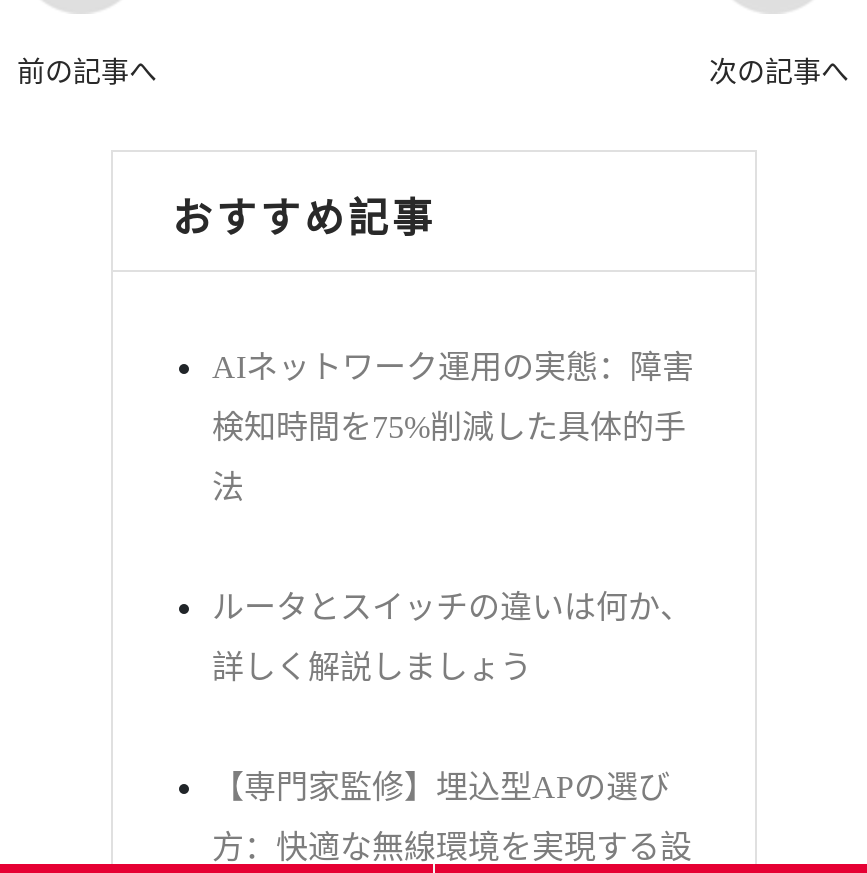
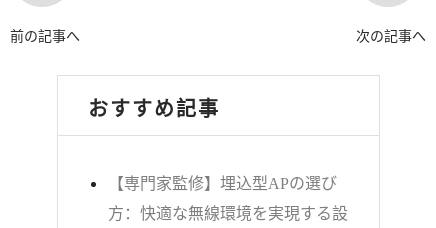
- AIネットワーク運用の実態：障害
- 検知時間を75%削減した具体的手
- 法

- ルータとスイッチの違いは何か、
- 詳しく解説しましょう
